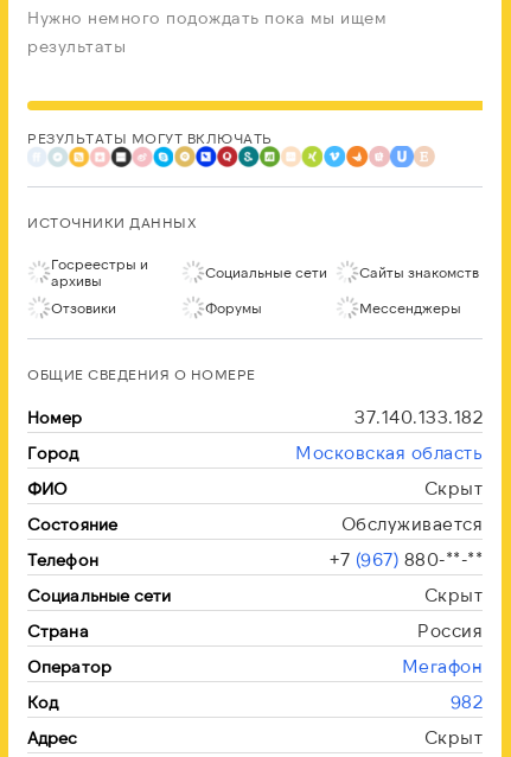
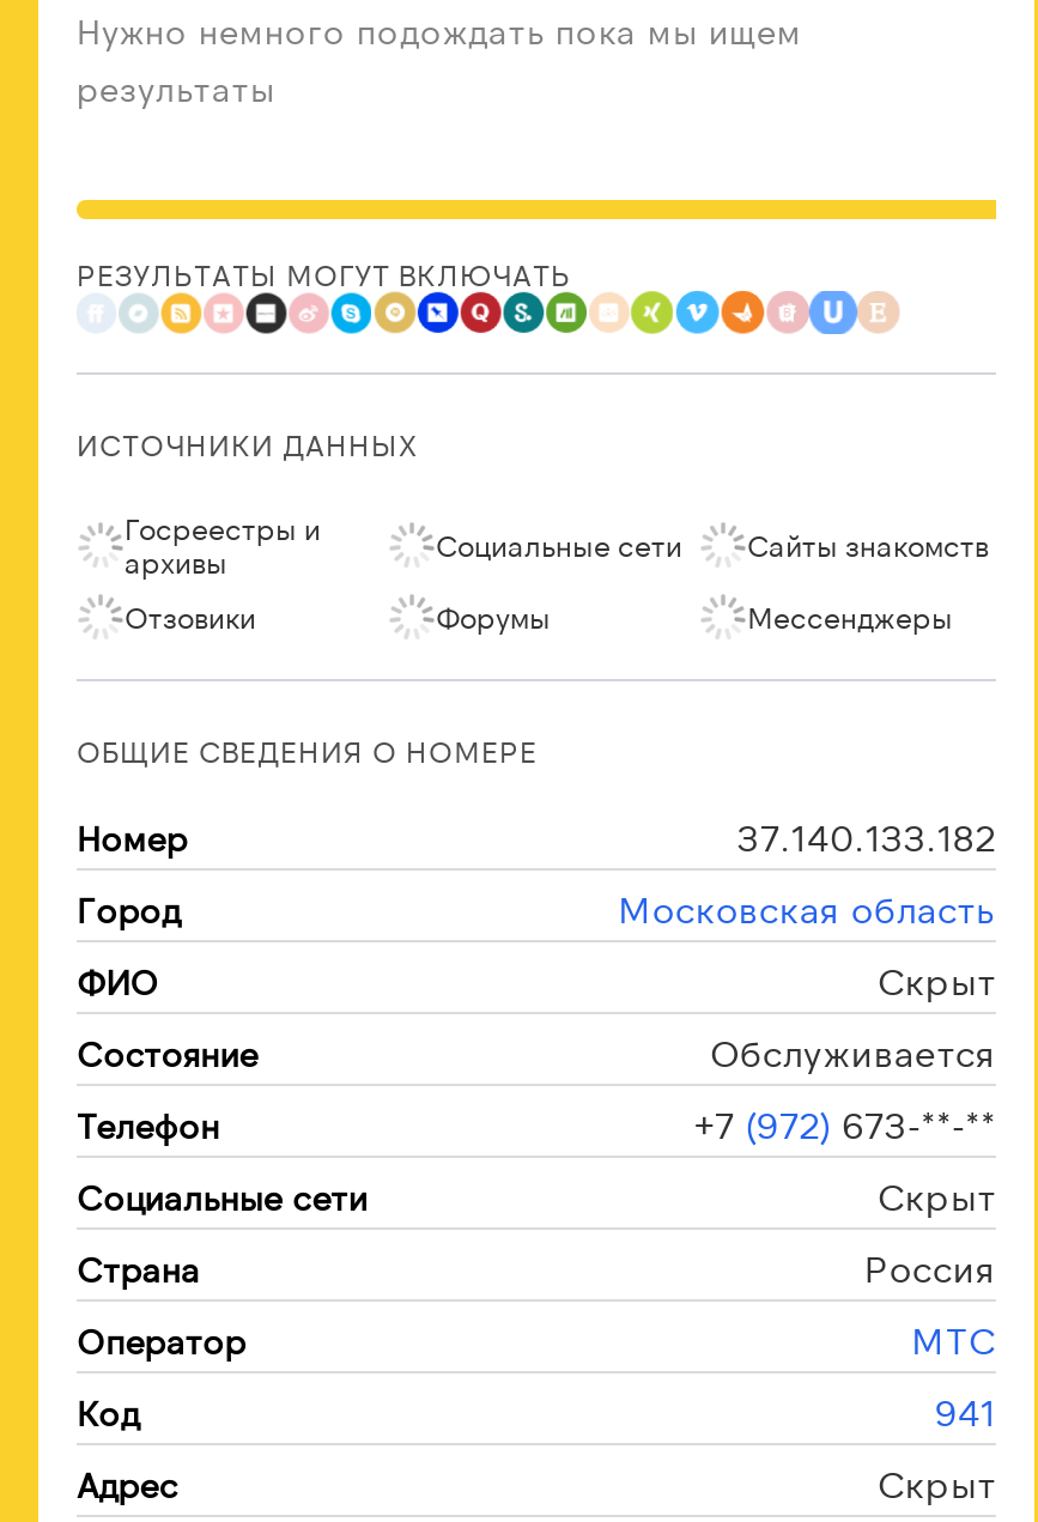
- +7 (967) 880-**-**
+ +7 (972) 673-**-**

- Мегафон
+ МТС

- 982
+ 941
